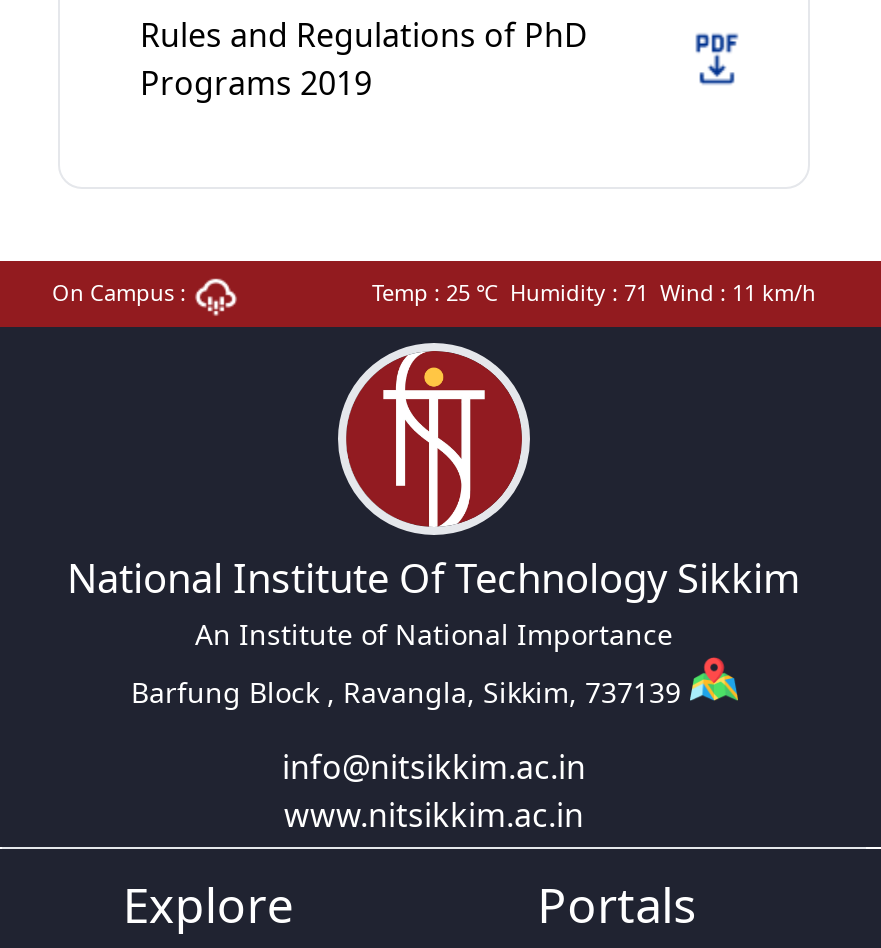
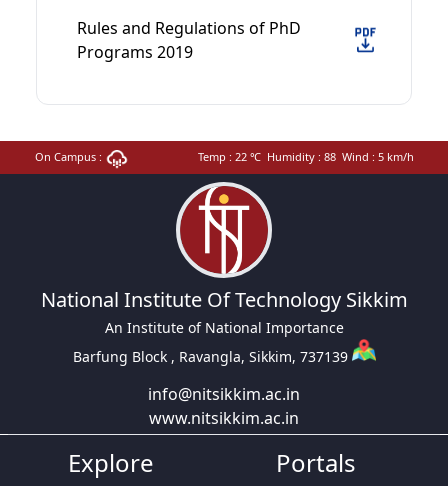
- Temp : 25 ℃ Humidity : 71 Wind : 11 km/h
+ Temp : 22 ℃ Humidity : 88 Wind : 5 km/h
